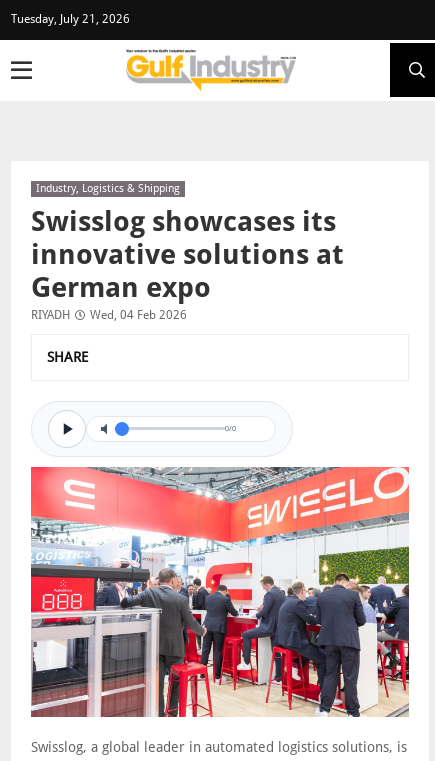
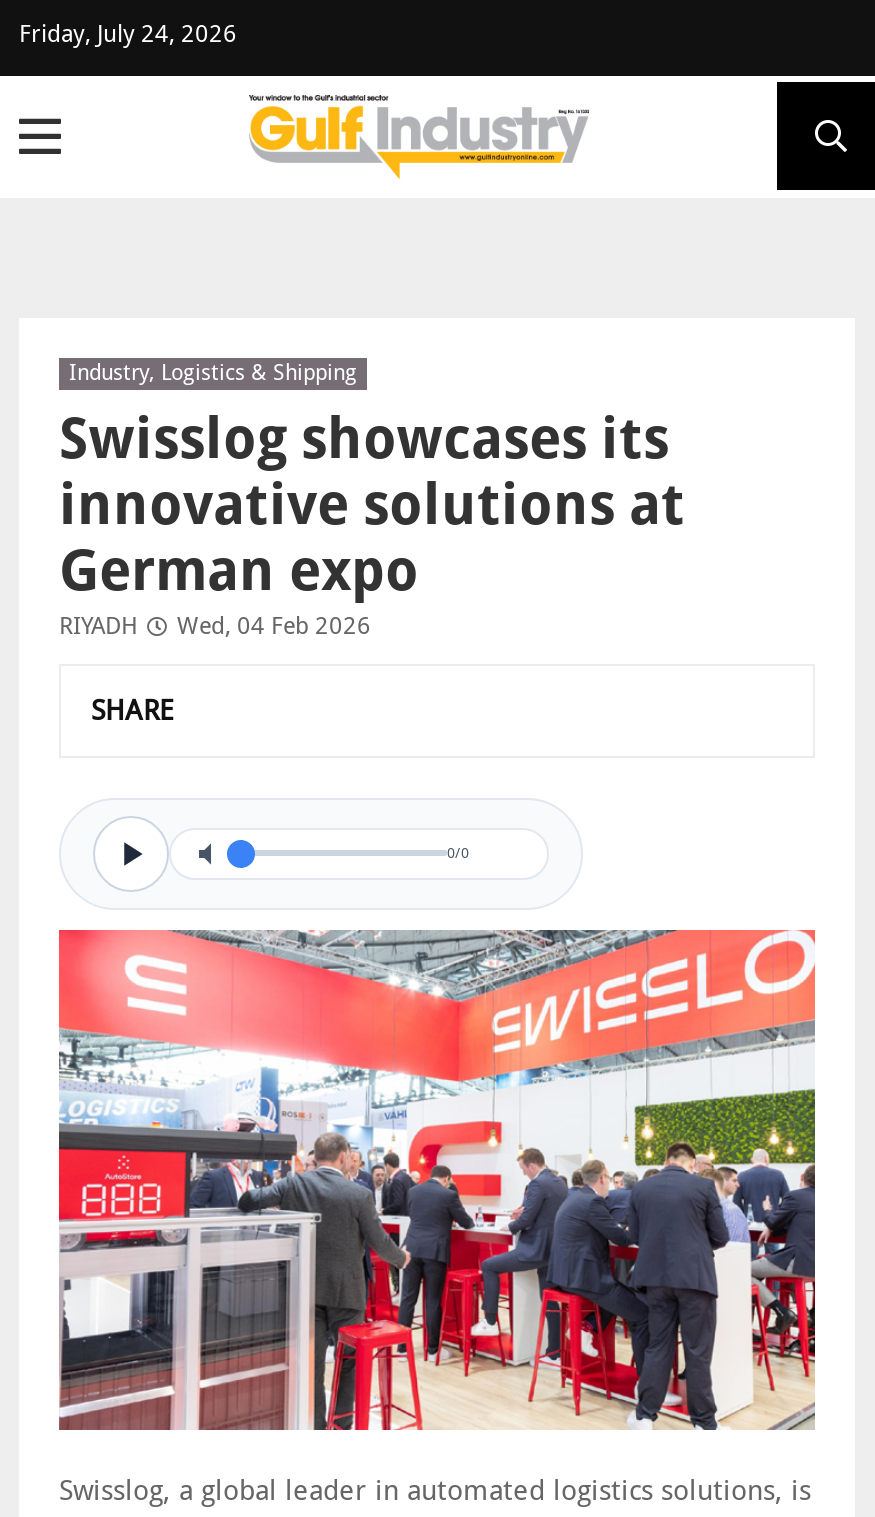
- Tuesday, July 21, 2026
+ Friday, July 24, 2026
